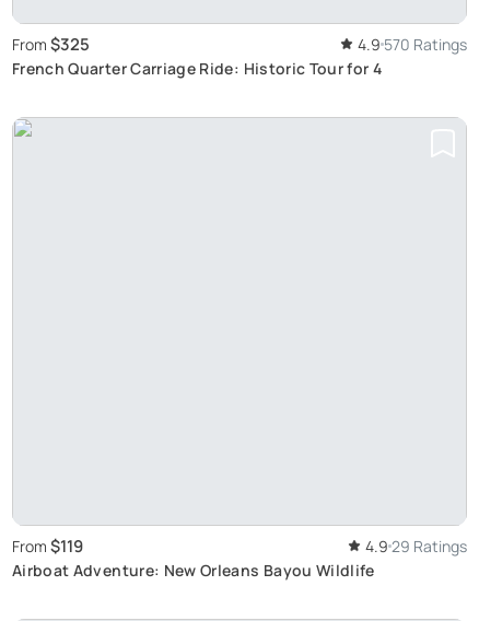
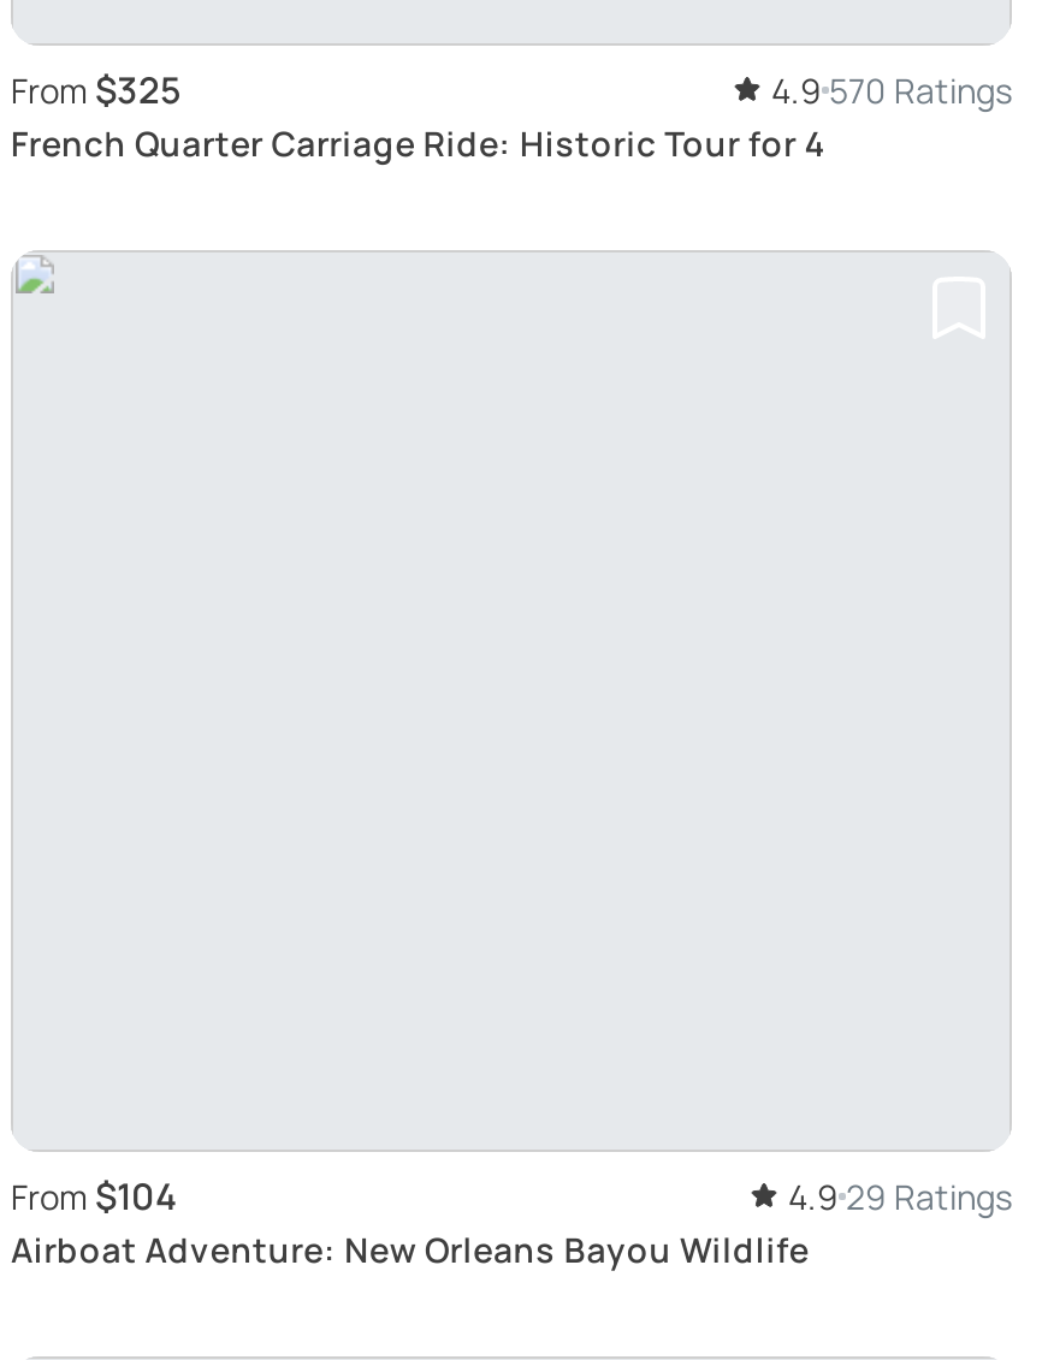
- From $119
+ From $104
